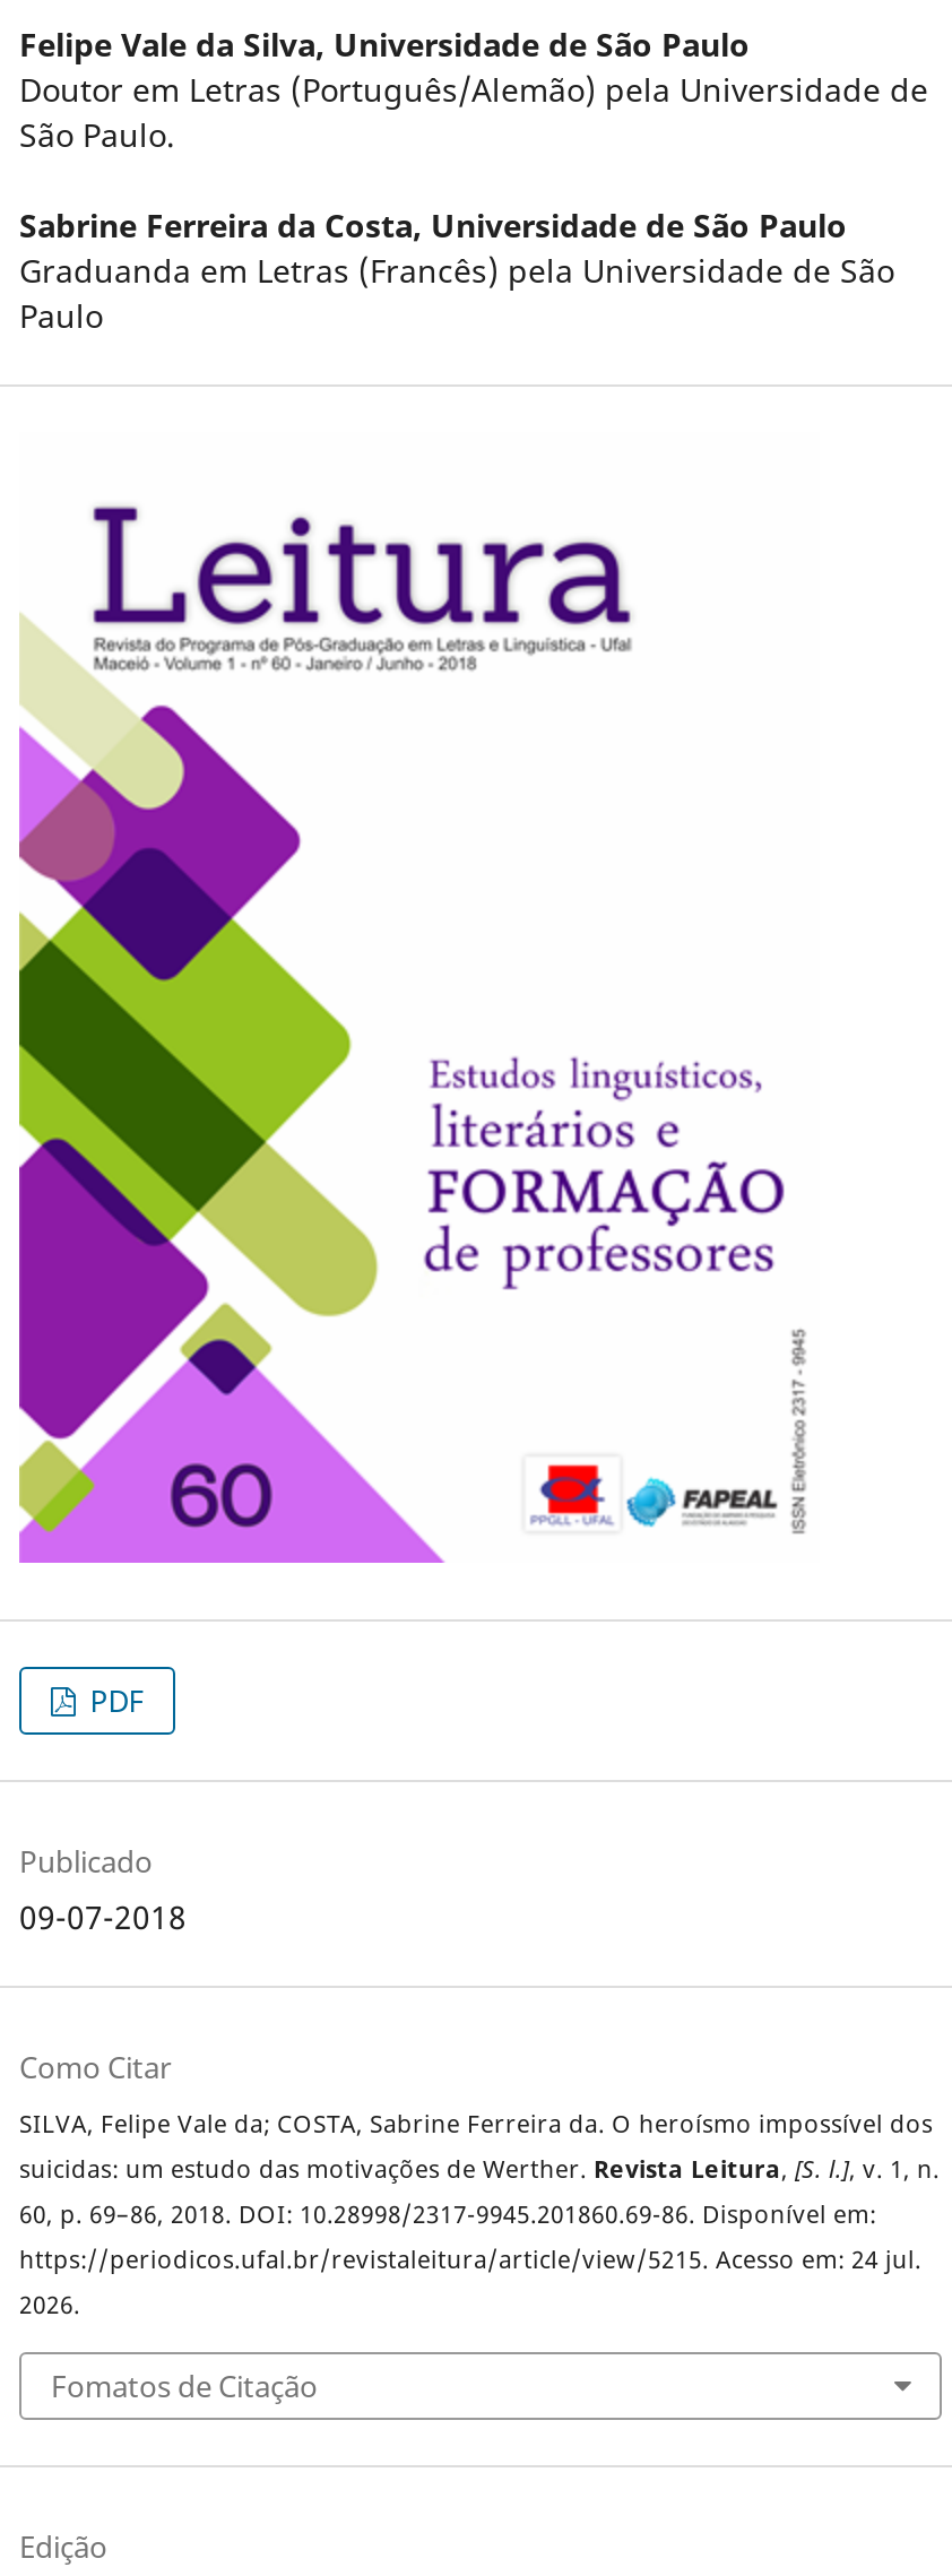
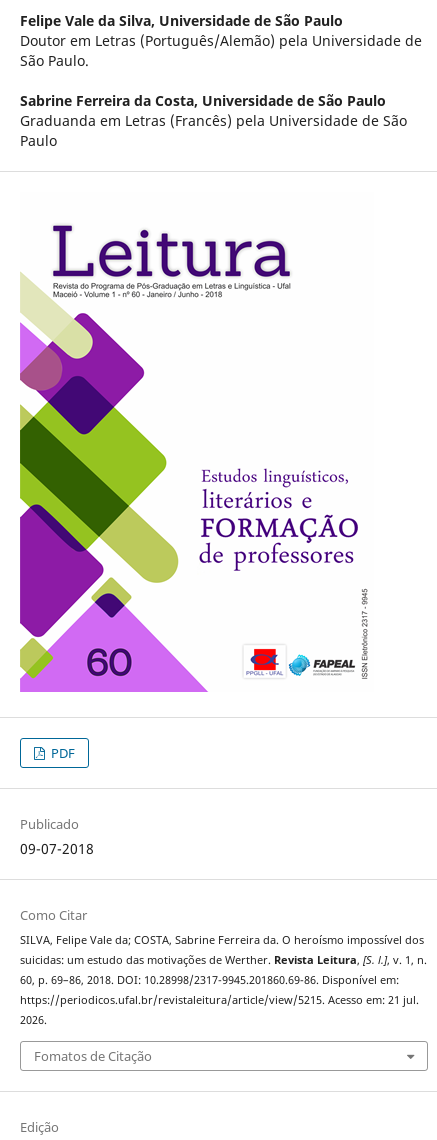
- https://periodicos.ufal.br/revistaleitura/article/view/5215. Acesso em: 24 jul.
+ https://periodicos.ufal.br/revistaleitura/article/view/5215. Acesso em: 21 jul.
